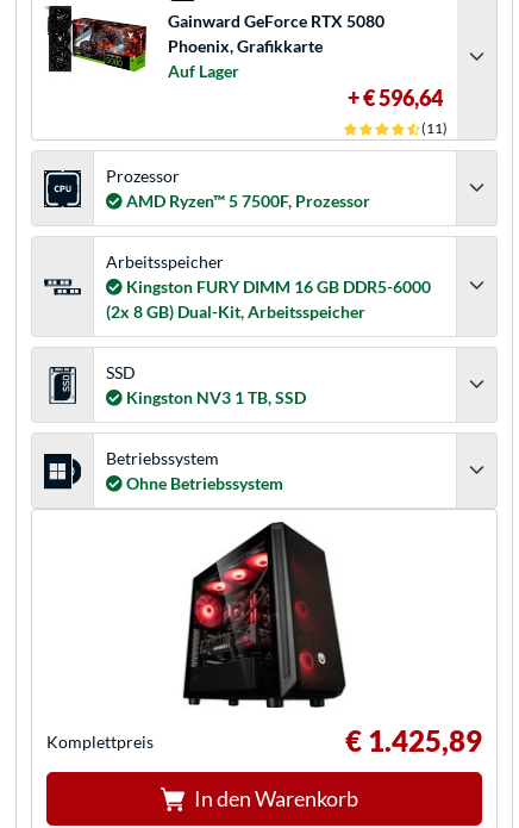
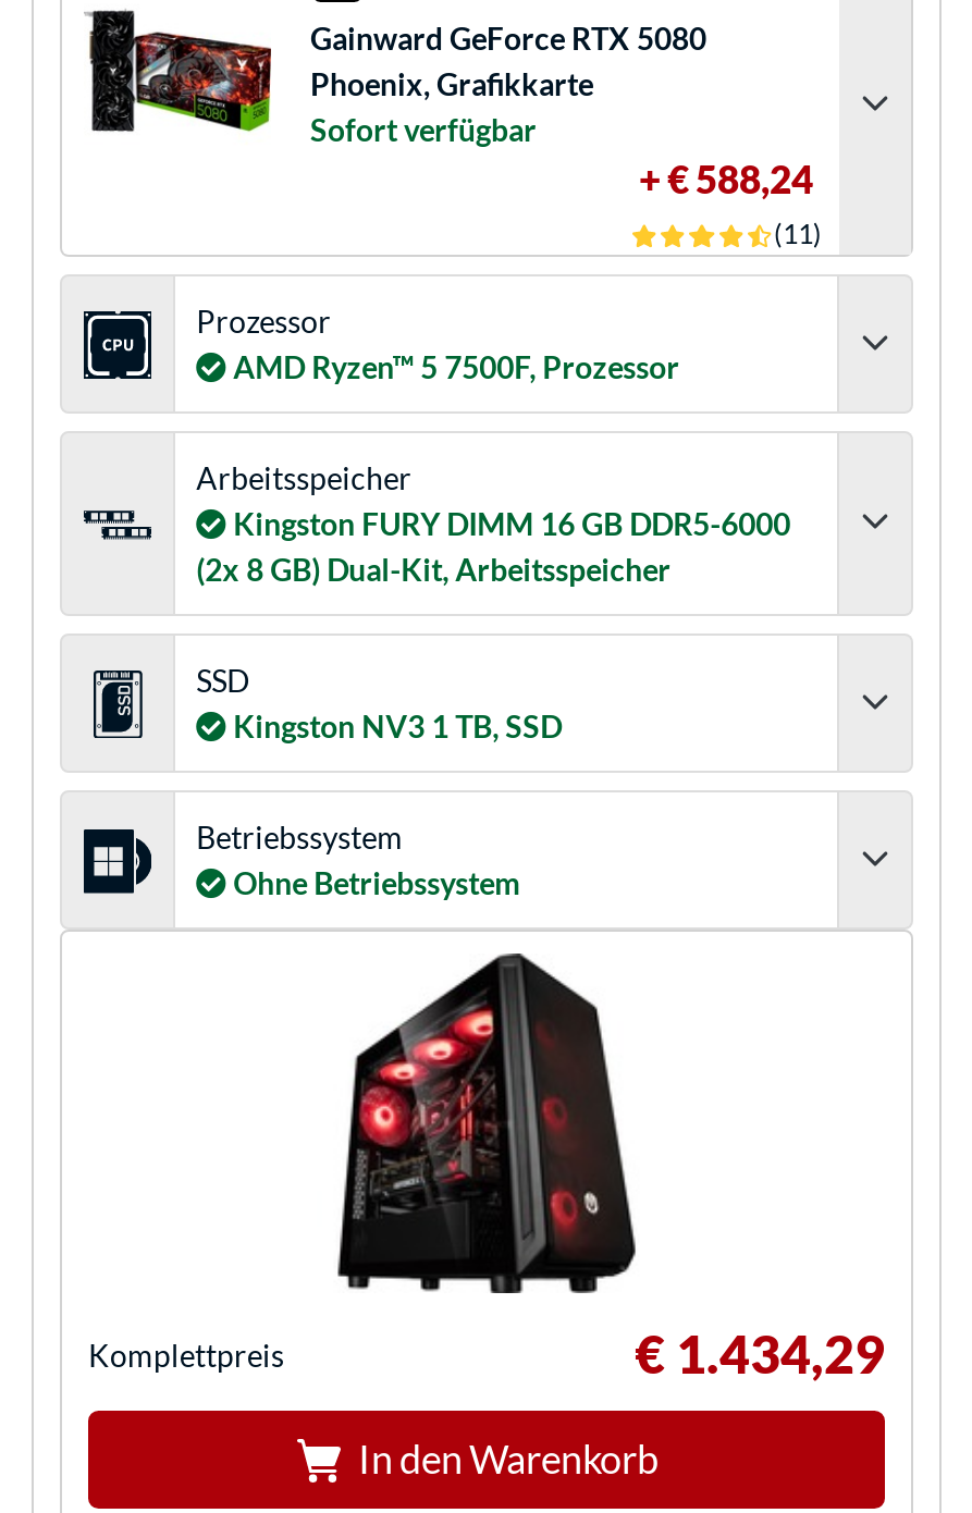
- Auf Lager
- + € 596,64
+ Sofort verfügbar
+ + € 588,24

- € 1.425,89
+ € 1.434,29
